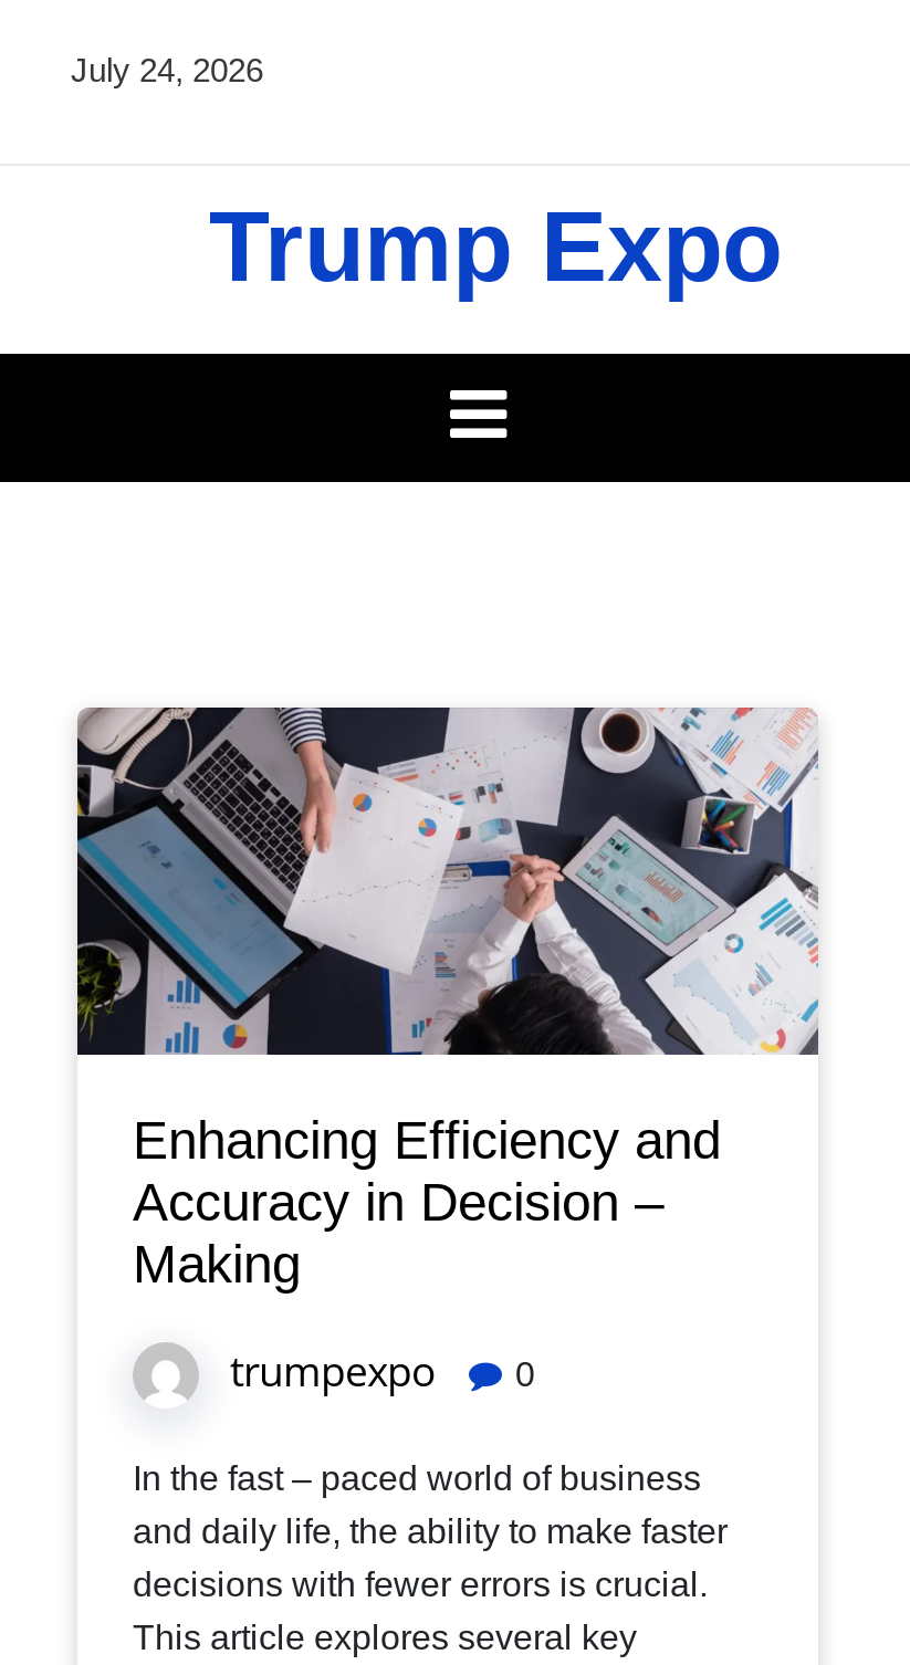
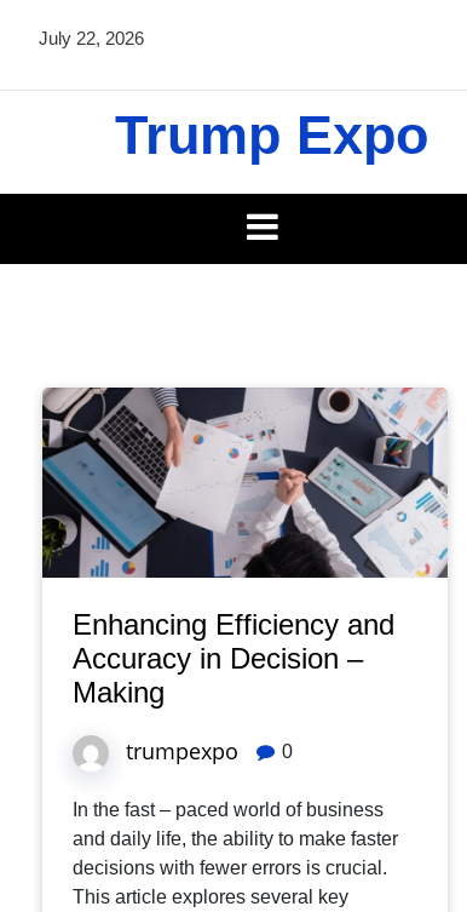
- July 24, 2026
+ July 22, 2026
